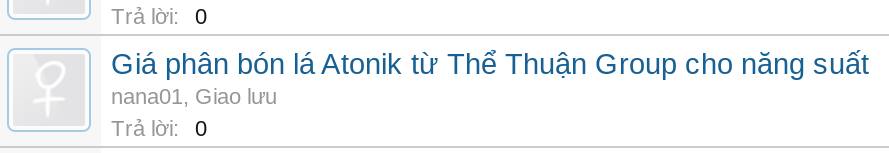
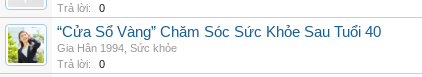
+ [image]

- Giá phân bón lá Atonik từ Thể Thuận Group cho năng suất
- nana01, Giao lưu
+ “Cửa Sổ Vàng” Chăm Sóc Sức Khỏe Sau Tuổi 40
+ Gia Hân 1994, Sức khỏe
